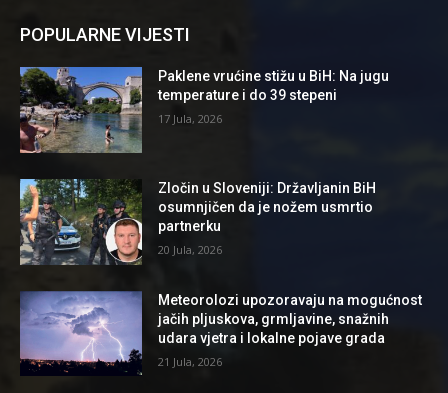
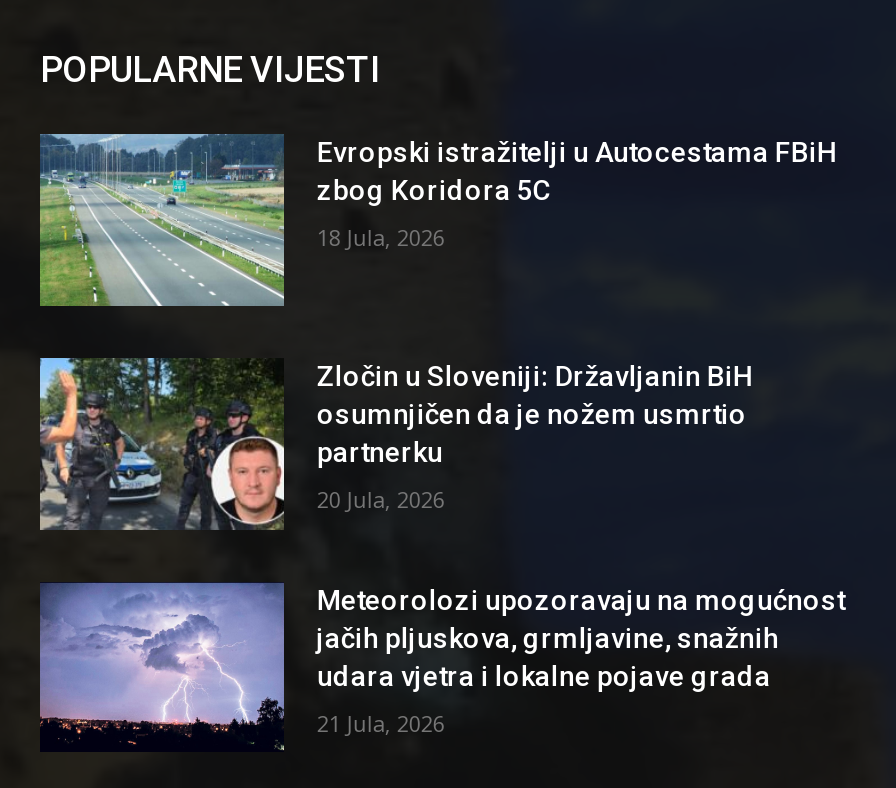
- [image]
- Paklene vrućine stižu u BiH: Na jugu
- temperature i do 39 stepeni
+ [image]
+ Evropski istražitelji u Autocestama FBiH
+ zbog Koridora 5C

- 17 Jula, 2026
+ 18 Jula, 2026
